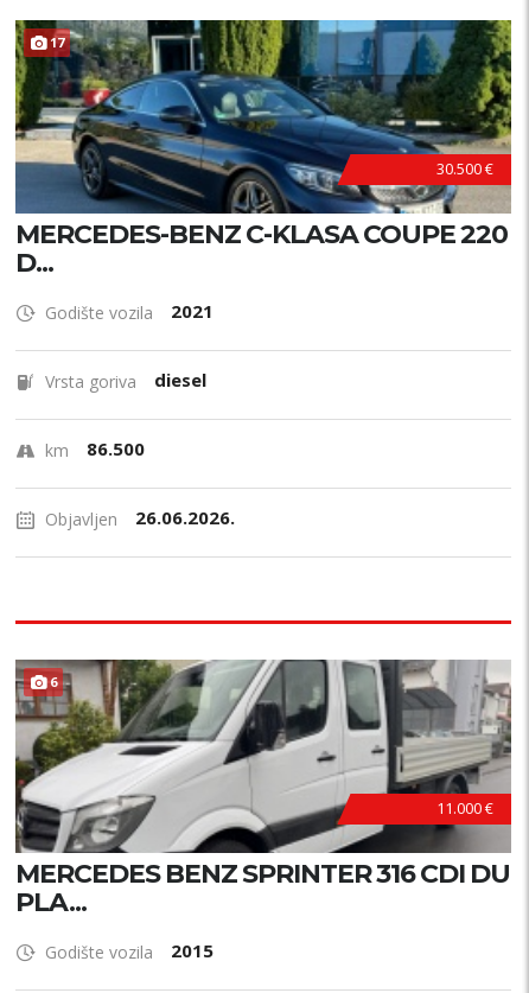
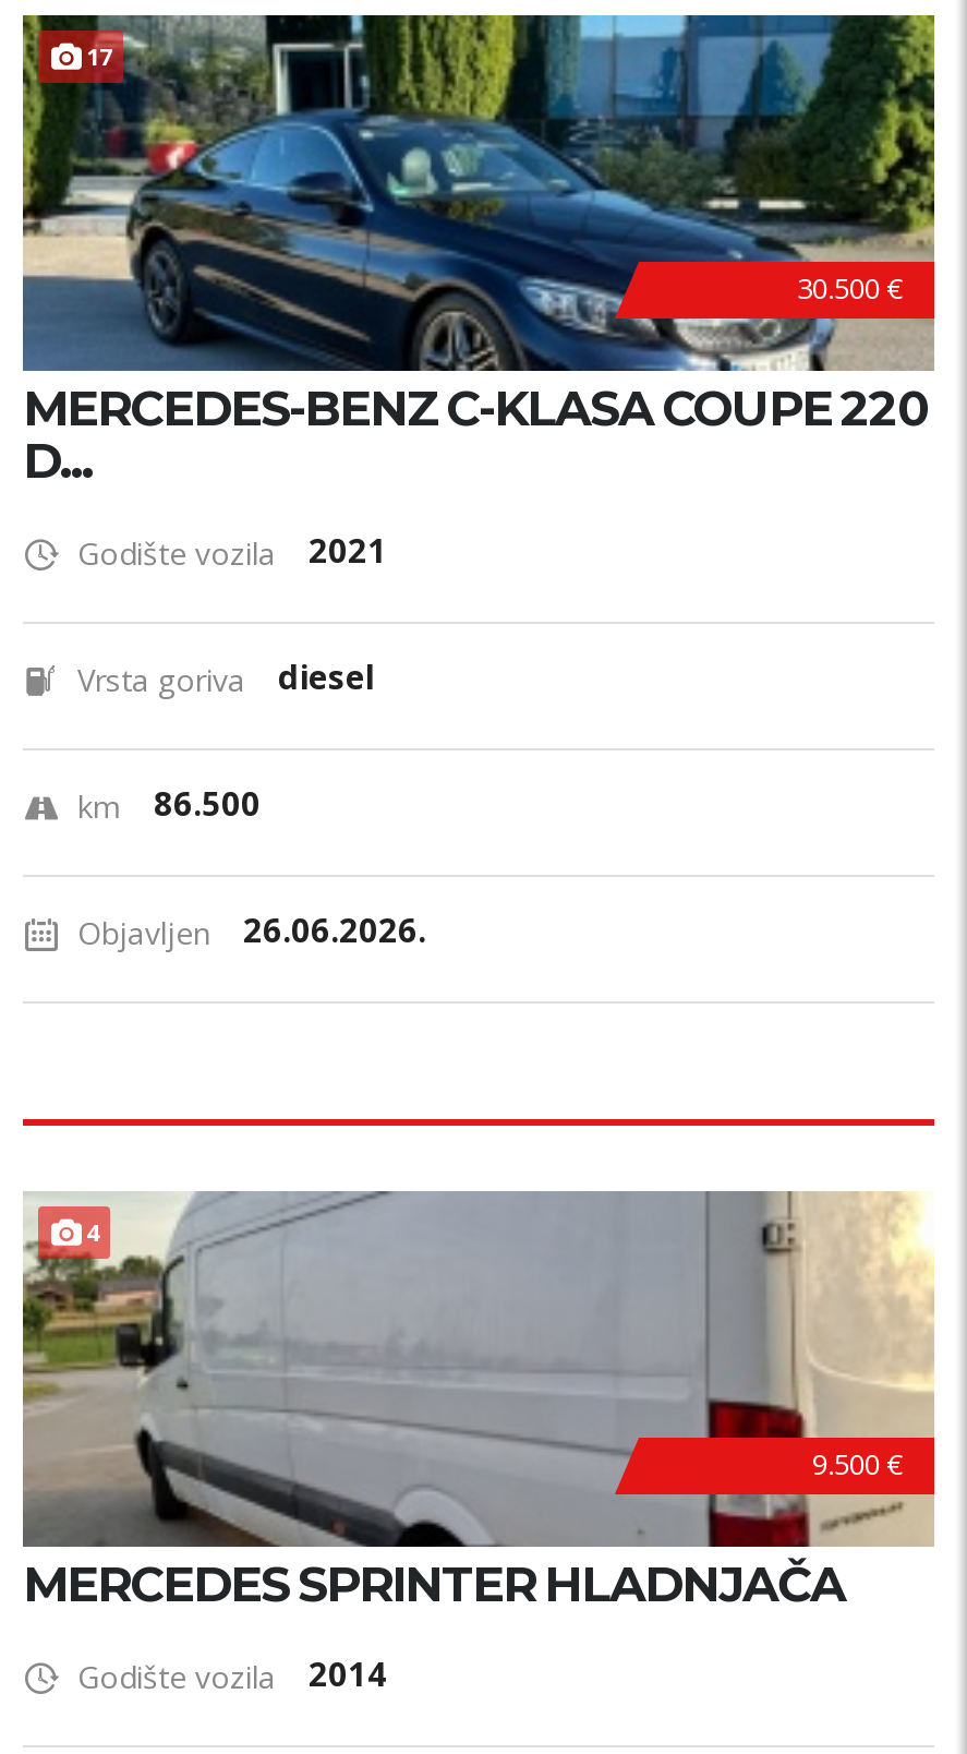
- [image]
- 6
+ [image]
+ 4

- 11.000 €
+ 9.500 €

- MERCEDES BENZ SPRINTER 316 CDI DU
- PLA...
+ MERCEDES SPRINTER HLADNJAČA

- Godište vozila 2015
+ Godište vozila 2014
